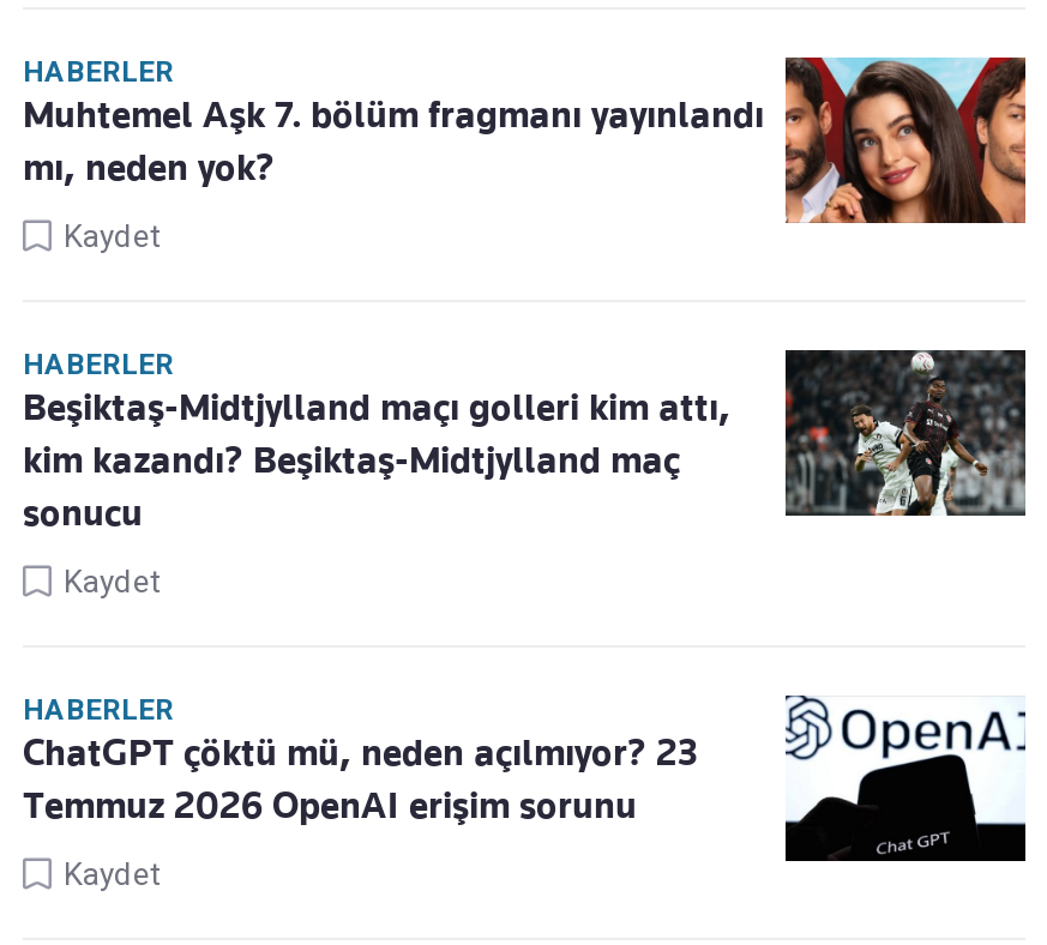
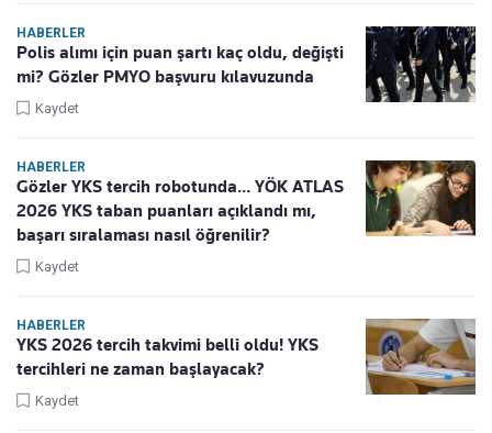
- [image]
- Muhtemel Aşk 7. bölüm fragmanı yayınlandı
- mı, neden yok?
+ [image]
+ Polis alımı için puan şartı kaç oldu, değişti
+ mi? Gözler PMYO başvuru kılavuzunda

- [image]
- Beşiktaş-Midtjylland maçı golleri kim attı,
- kim kazandı? Beşiktaş-Midtjylland maç
- sonucu
+ [image]
+ Gözler YKS tercih robotunda... YÖK ATLAS
+ 2026 YKS taban puanları açıklandı mı,
+ başarı sıralaması nasıl öğrenilir?

- [image]
+ [image]

- ChatGPT çöktü mü, neden açılmıyor? 23
- Temmuz 2026 OpenAI erişim sorunu
+ YKS 2026 tercih takvimi belli oldu! YKS
+ tercihleri ne zaman başlayacak?
